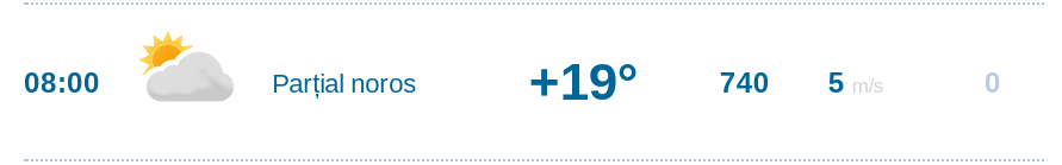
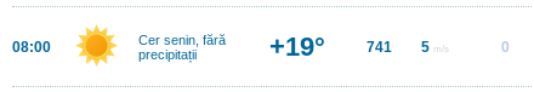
- [image]
- Parțial noros
+ [image]
+ Cer senin, fără
+ precipitații

- 740
+ 741
